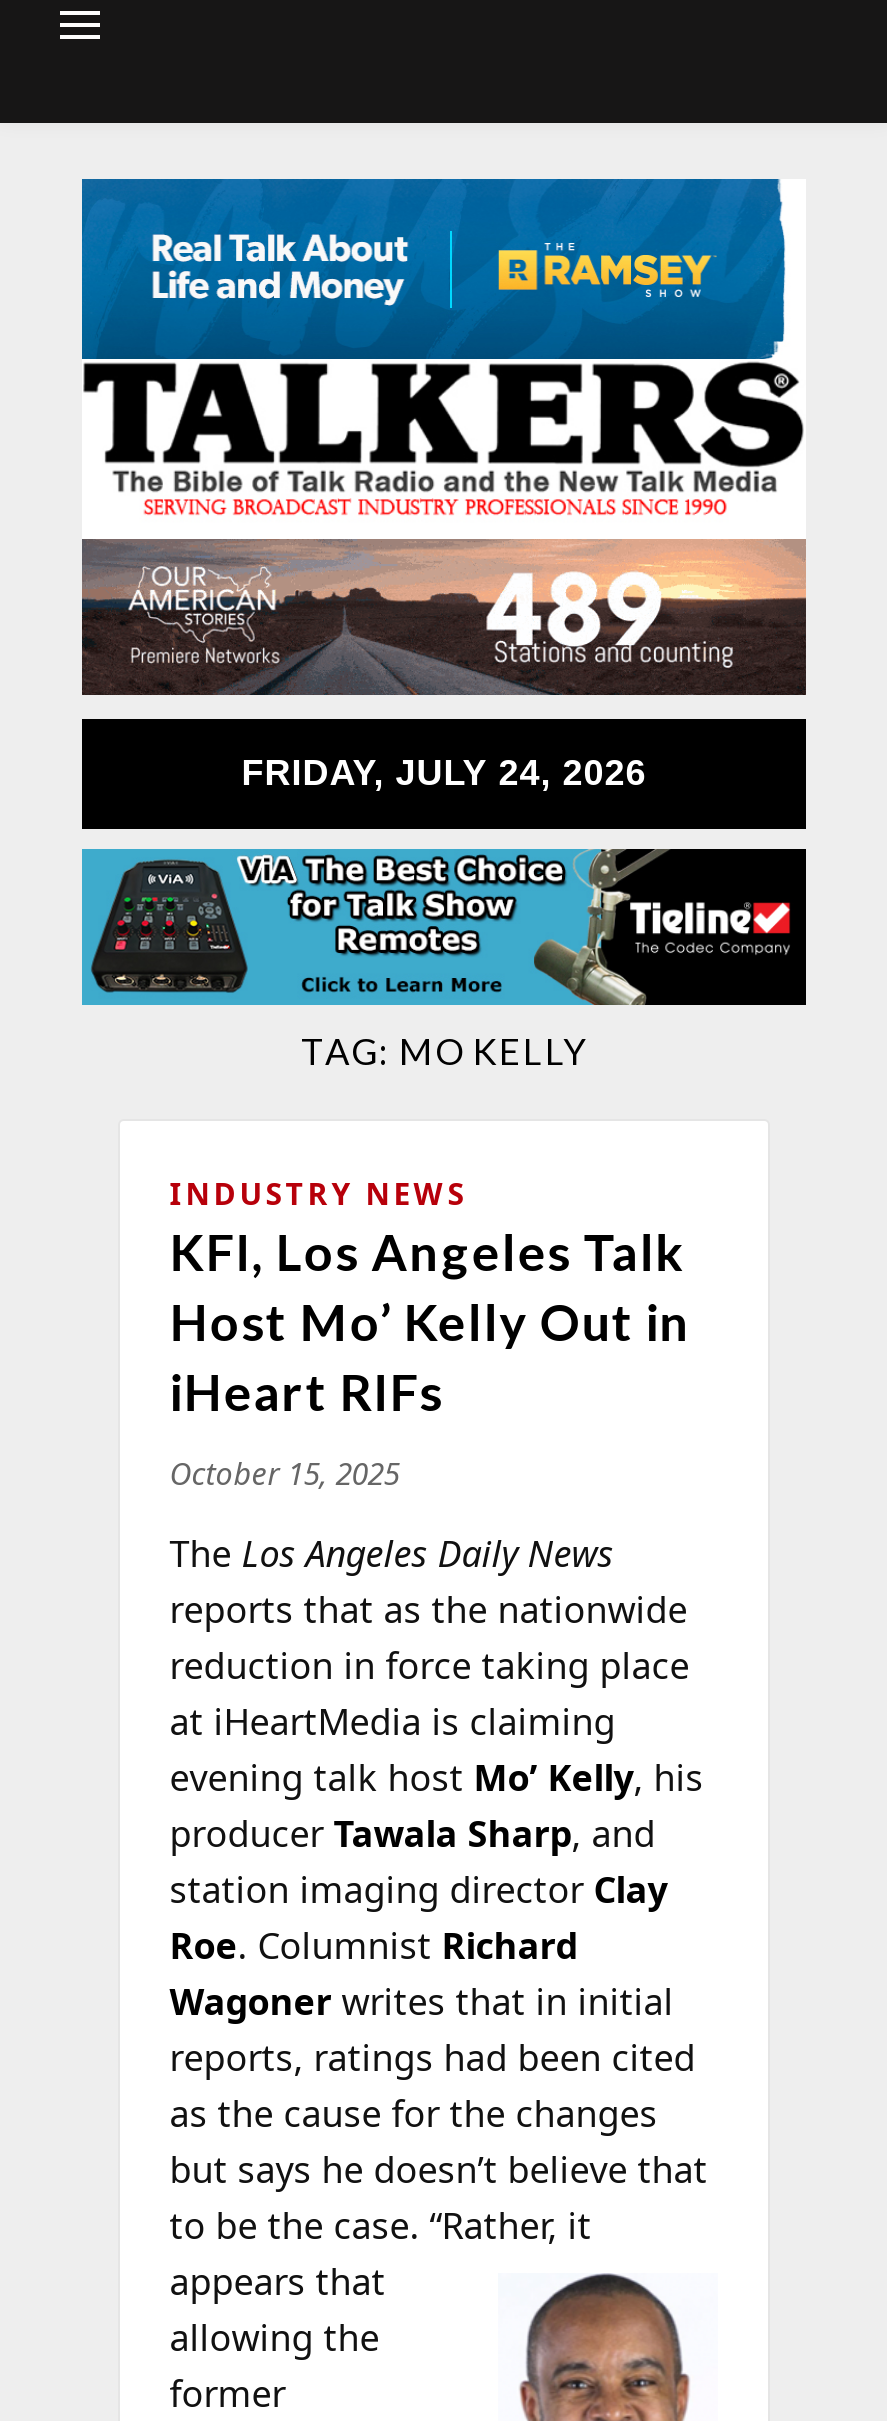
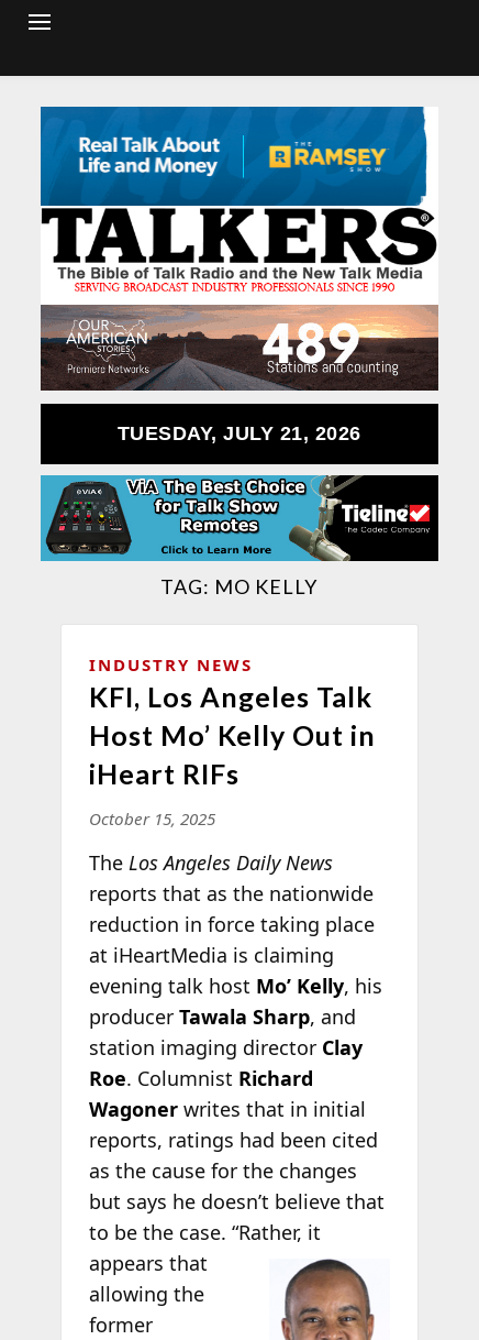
- FRIDAY, JULY 24, 2026
+ TUESDAY, JULY 21, 2026
